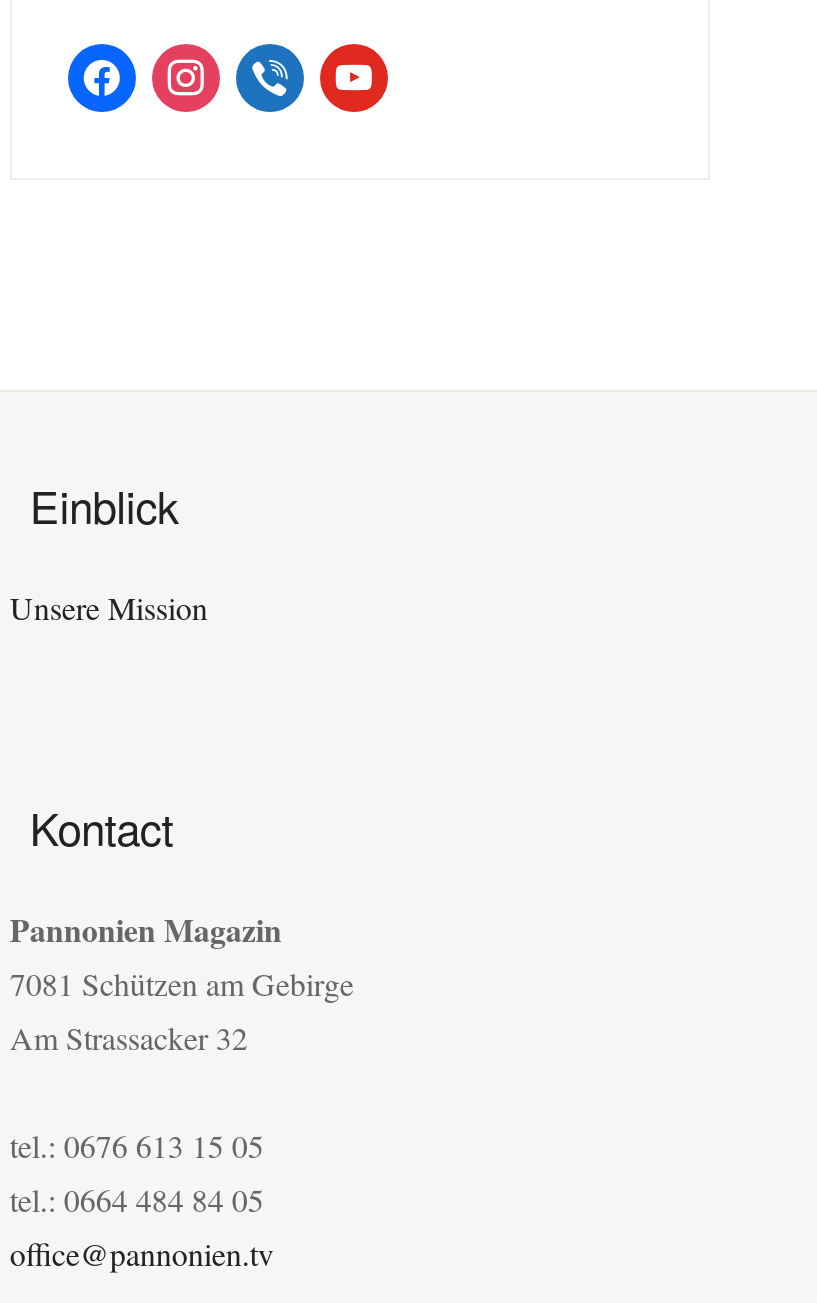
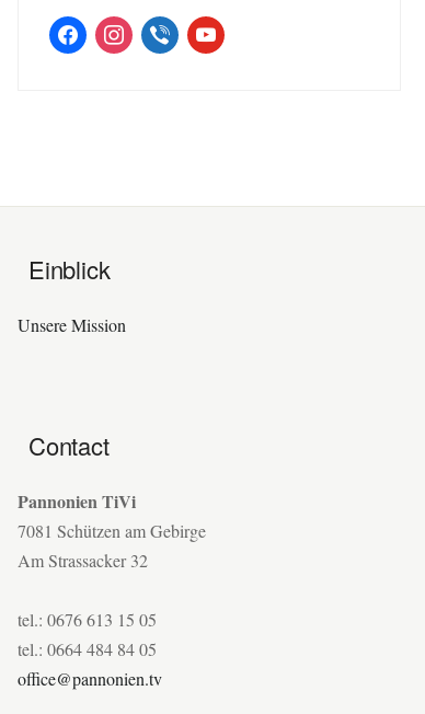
- Kontact
+ Contact

- Pannonien Magazin
+ Pannonien TiVi
